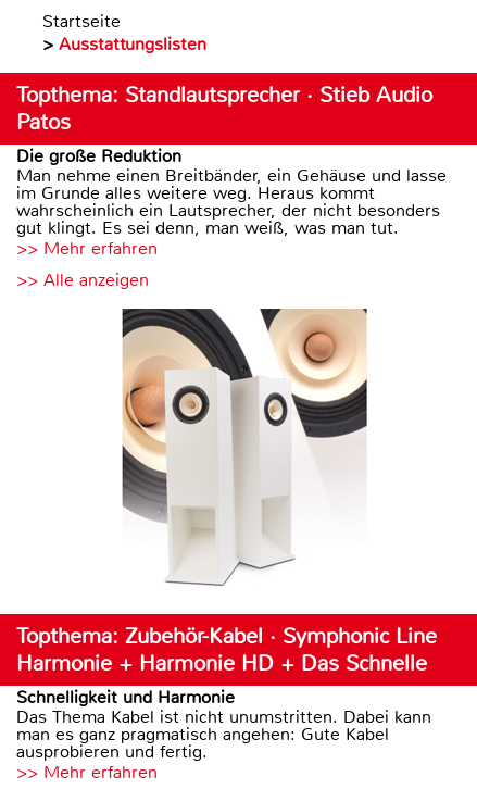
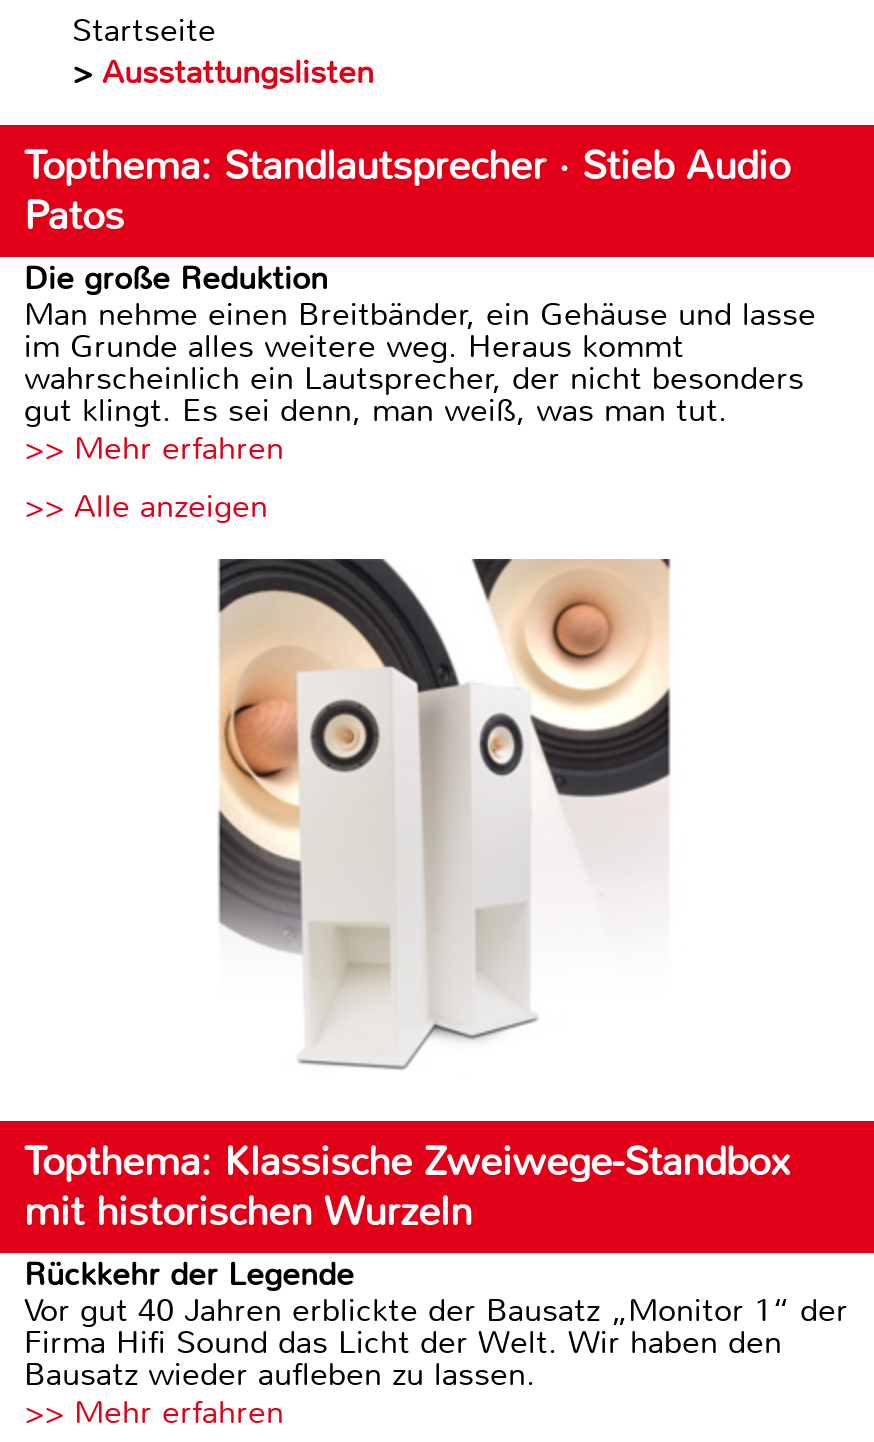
- Topthema: Zubehör-Kabel · Symphonic Line
- Harmonie + Harmonie HD + Das Schnelle
- Schnelligkeit und Harmonie
- Das Thema Kabel ist nicht unumstritten. Dabei kann
- man es ganz pragmatisch angehen: Gute Kabel
- ausprobieren und fertig.
+ Topthema: Klassische Zweiwege-Standbox
+ mit historischen Wurzeln
+ Rückkehr der Legende
+ Vor gut 40 Jahren erblickte der Bausatz „Monitor 1“ der
+ Firma Hifi Sound das Licht der Welt. Wir haben den
+ Bausatz wieder aufleben zu lassen.
